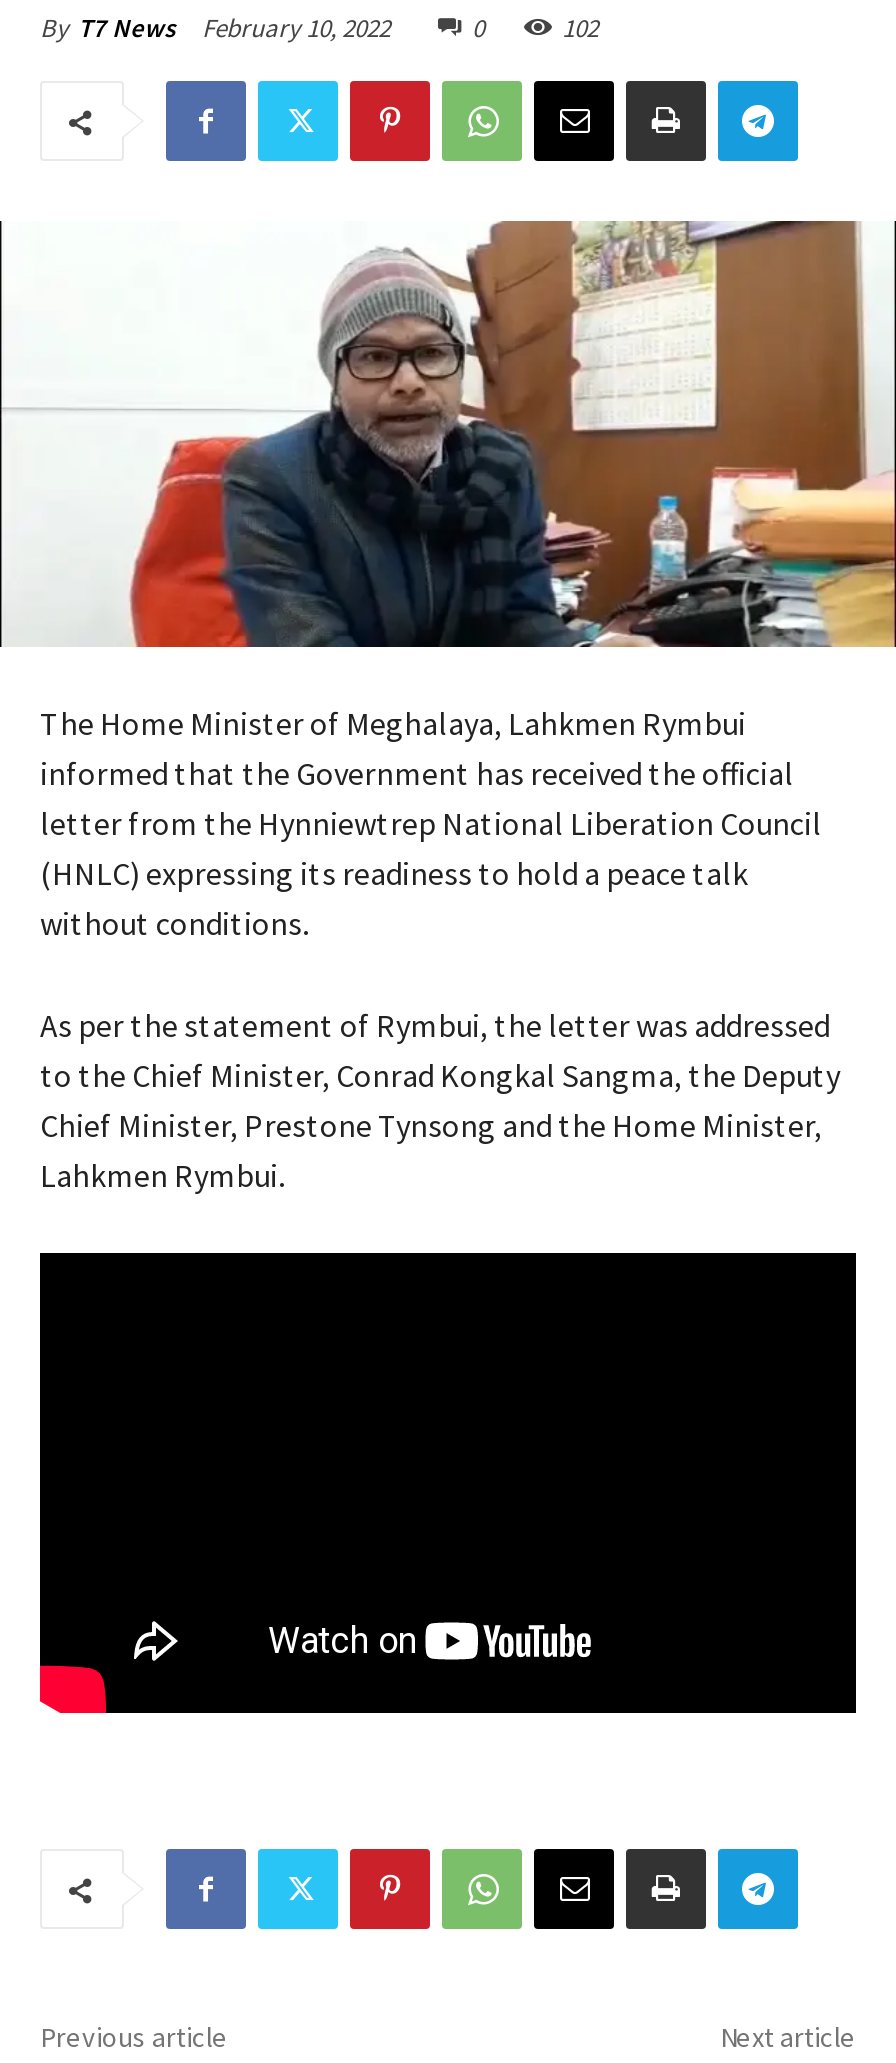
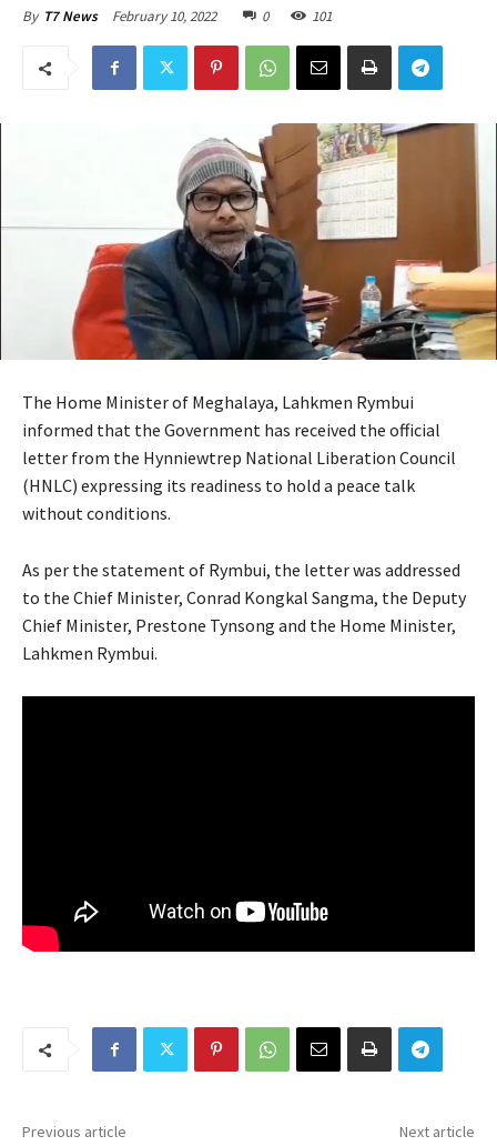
- 102
+ 101
